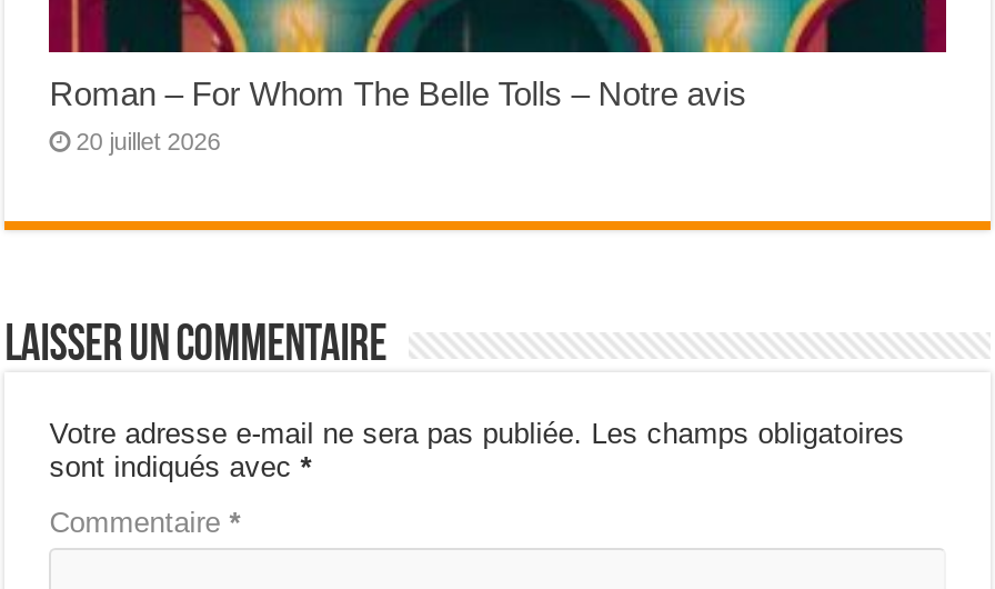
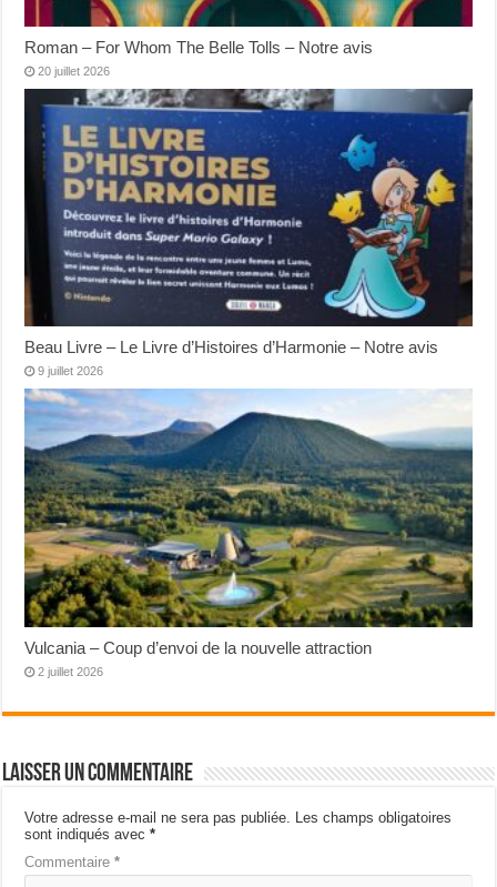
+ [image]
+ Beau Livre – Le Livre d’Histoires d’Harmonie – Notre avis
+ 9 juillet 2026

+ [image]
+ Vulcania – Coup d’envoi de la nouvelle attraction
+ 2 juillet 2026
